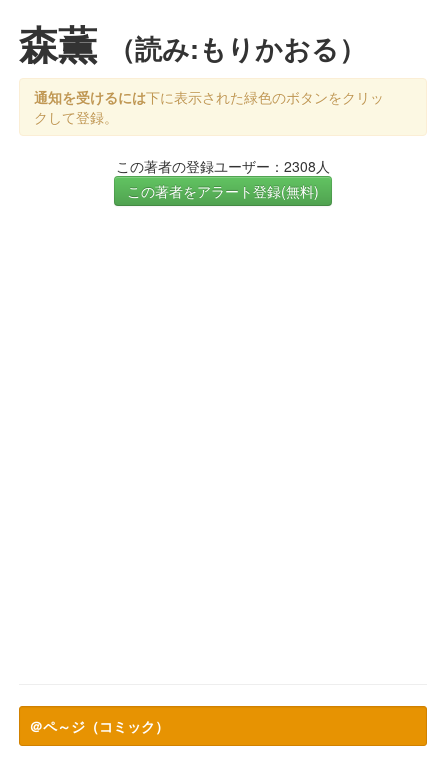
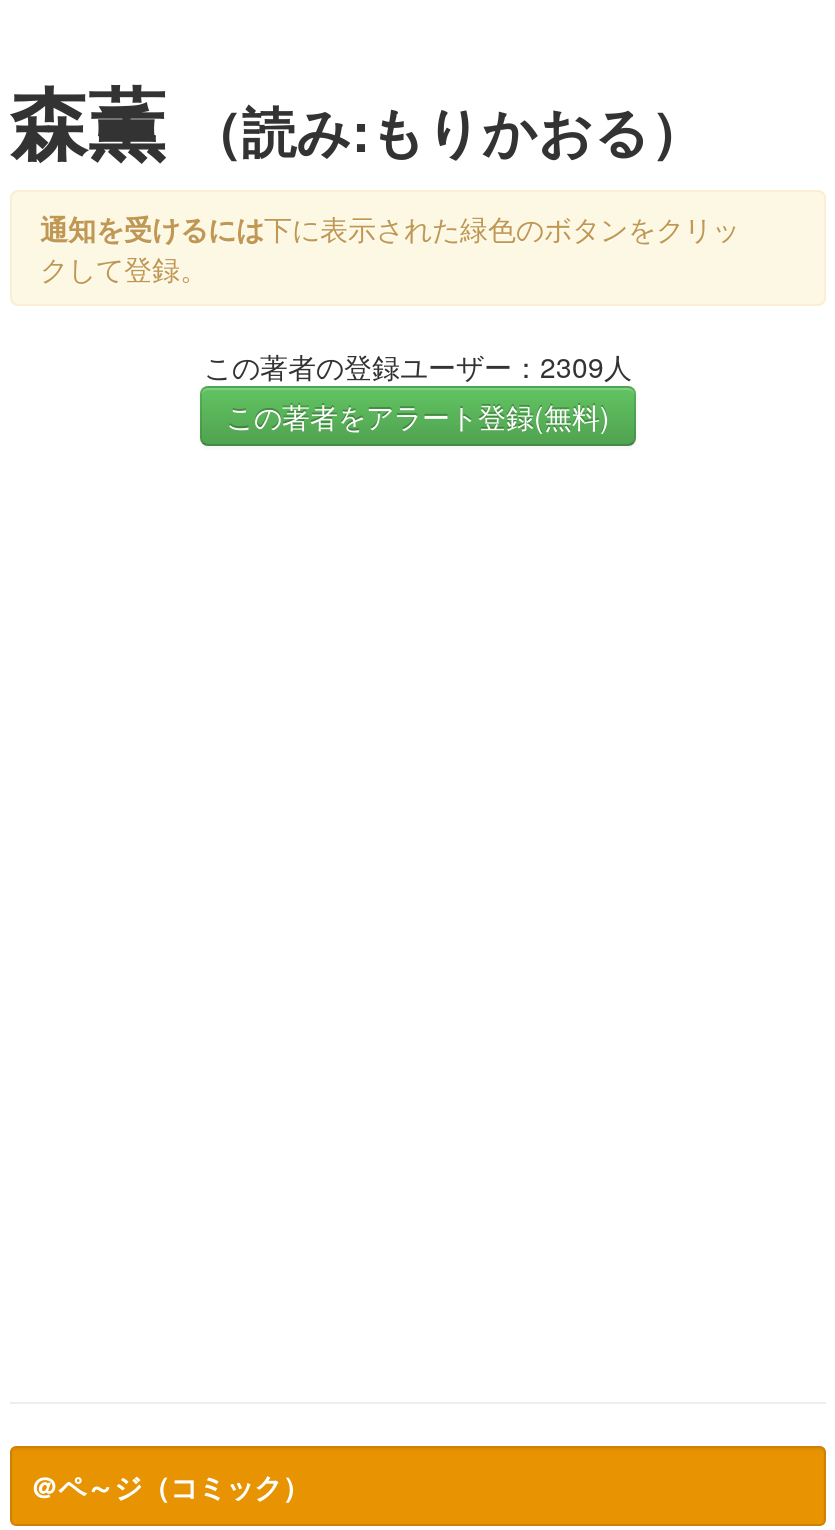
- この著者の登録ユーザー：2308人
+ この著者の登録ユーザー：2309人
